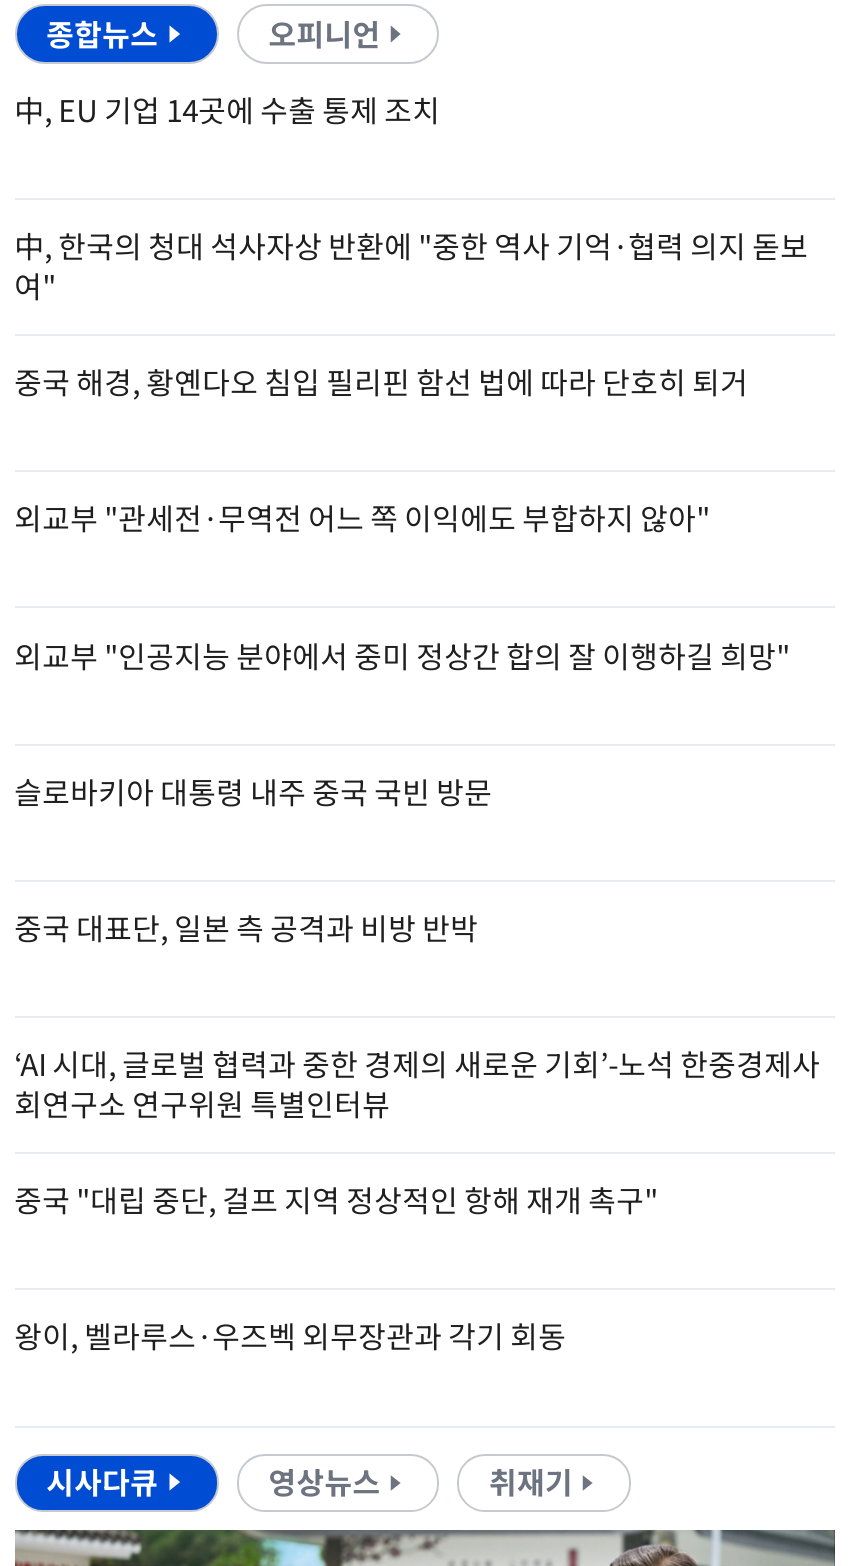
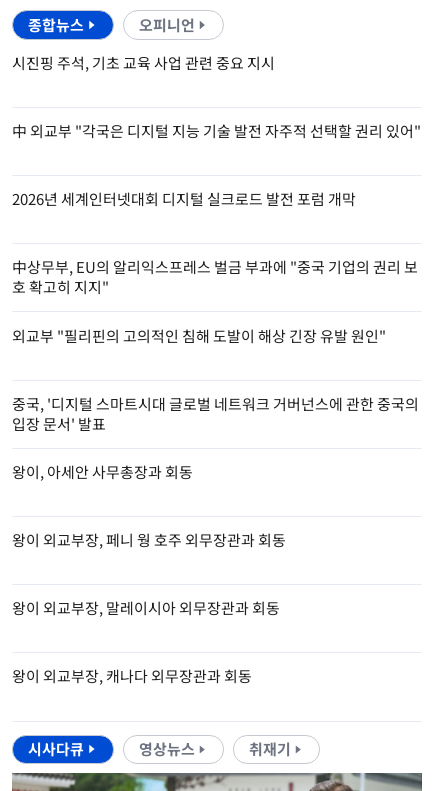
- 中, EU 기업 14곳에 수출 통제 조치
+ 시진핑 주석, 기초 교육 사업 관련 중요 지시

- 中, 한국의 청대 석사자상 반환에 "중한 역사 기억·협력 의지 돋보
- 여"
+ 中 외교부 "각국은 디지털 지능 기술 발전 자주적 선택할 권리 있어"

- 중국 해경, 황옌다오 침입 필리핀 함선 법에 따라 단호히 퇴거
+ 2026년 세계인터넷대회 디지털 실크로드 발전 포럼 개막

- 외교부 "관세전·무역전 어느 쪽 이익에도 부합하지 않아"
+ 中상무부, EU의 알리익스프레스 벌금 부과에 "중국 기업의 권리 보
+ 호 확고히 지지"

- 외교부 "인공지능 분야에서 중미 정상간 합의 잘 이행하길 희망"
+ 외교부 "필리핀의 고의적인 침해 도발이 해상 긴장 유발 원인"

- 슬로바키아 대통령 내주 중국 국빈 방문
+ 중국, '디지털 스마트시대 글로벌 네트워크 거버넌스에 관한 중국의
+ 입장 문서' 발표

- 중국 대표단, 일본 측 공격과 비방 반박
+ 왕이, 아세안 사무총장과 회동

- ‘AI 시대, 글로벌 협력과 중한 경제의 새로운 기회’-노석 한중경제사
- 회연구소 연구위원 특별인터뷰
+ 왕이 외교부장, 페니 웡 호주 외무장관과 회동

- 중국 "대립 중단, 걸프 지역 정상적인 항해 재개 촉구"
+ 왕이 외교부장, 말레이시아 외무장관과 회동

- 왕이, 벨라루스·우즈벡 외무장관과 각기 회동
+ 왕이 외교부장, 캐나다 외무장관과 회동
